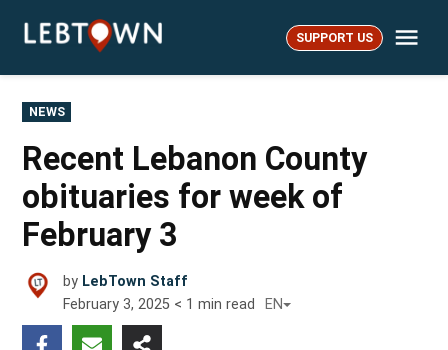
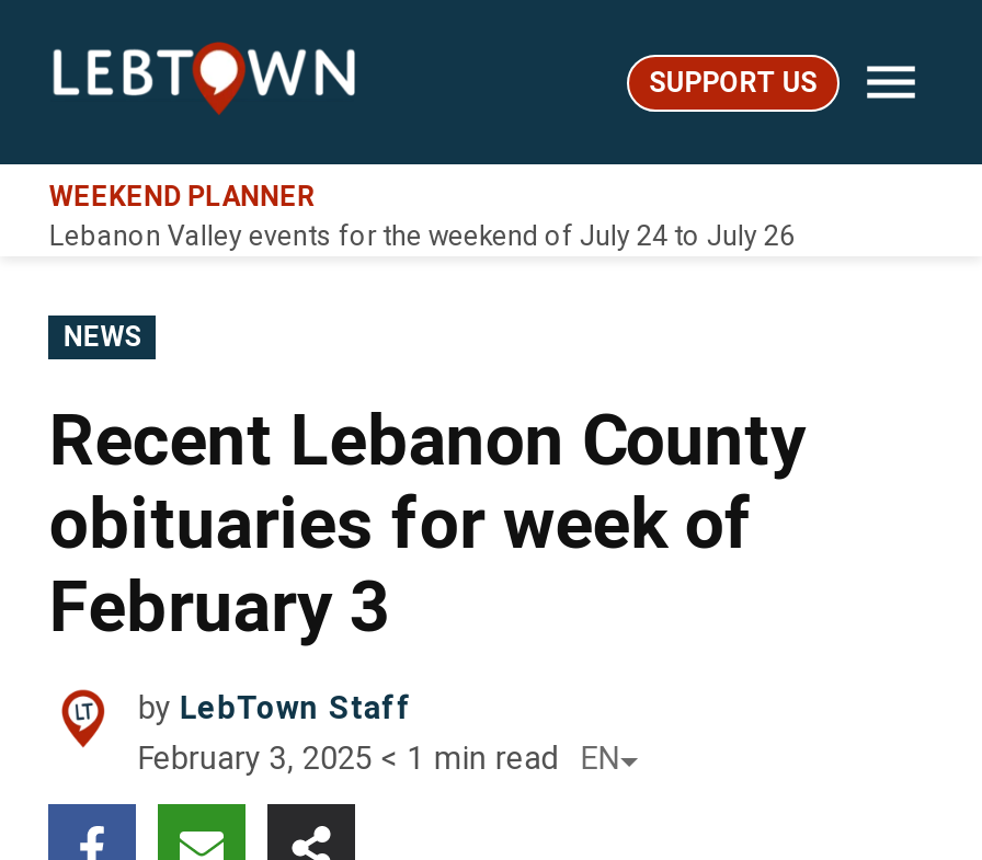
+ WEEKEND PLANNER
+ Lebanon Valley events for the weekend of July 24 to July 26
